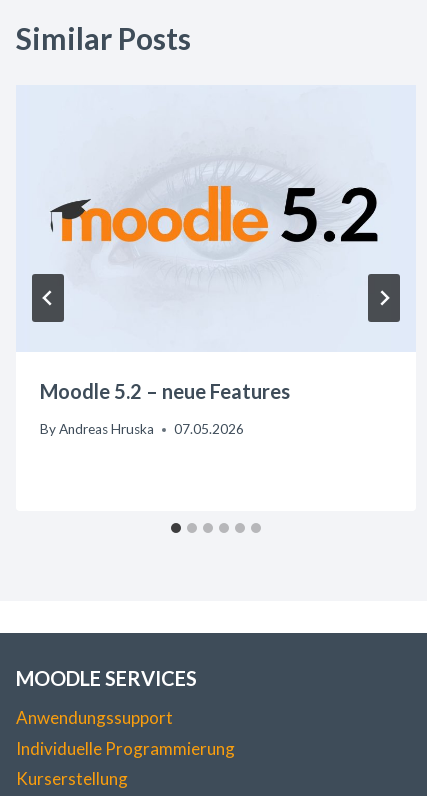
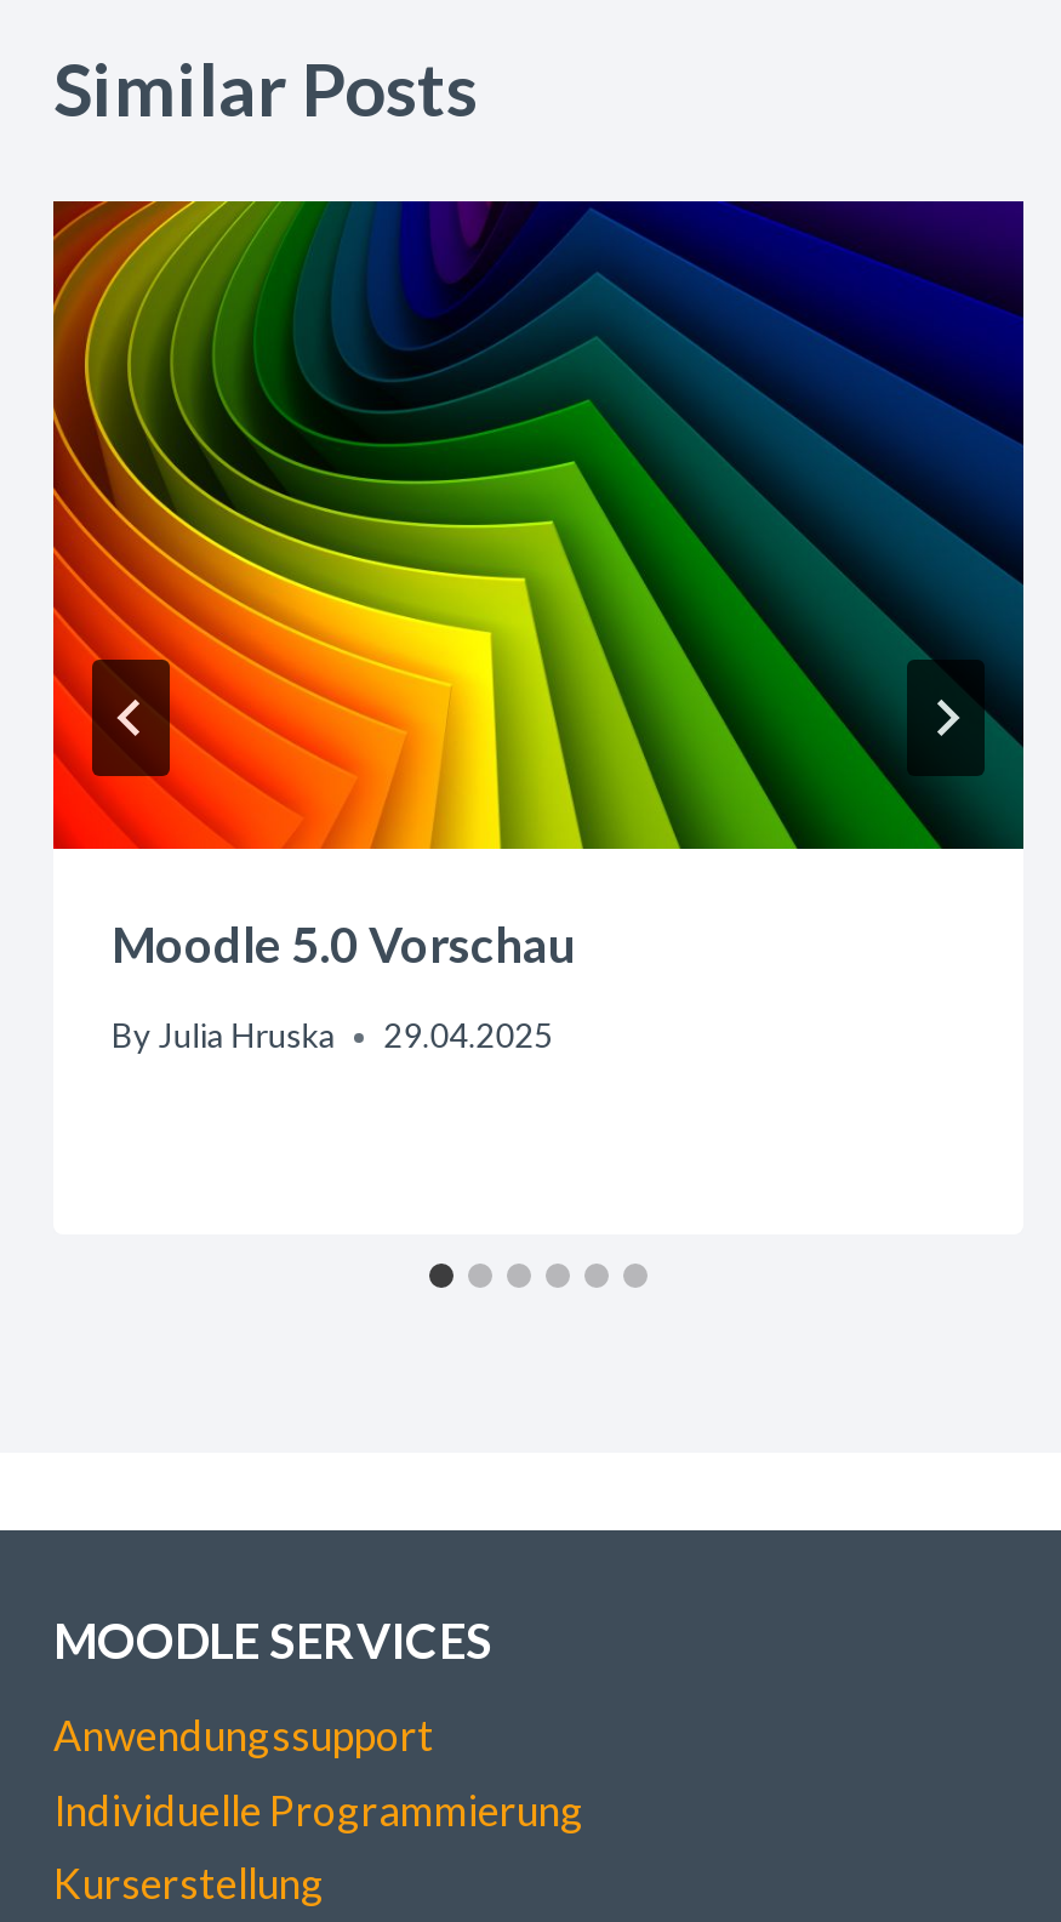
- [image]
- Moodle 5.2 – neue Features
+ [image]
+ Moodle 5.0 Vorschau

- By Andreas Hruska
- 07.05.2026
+ By Julia Hruska
+ 29.04.2025
